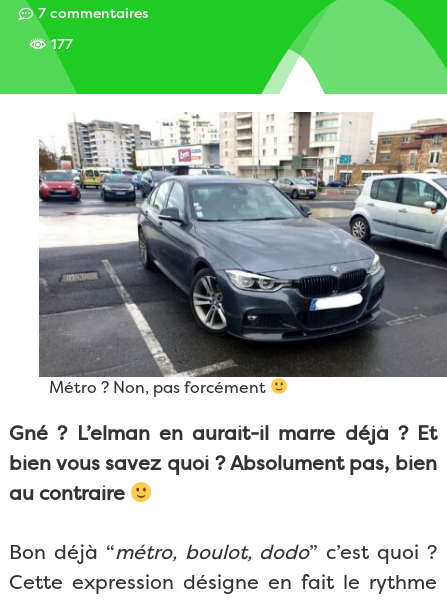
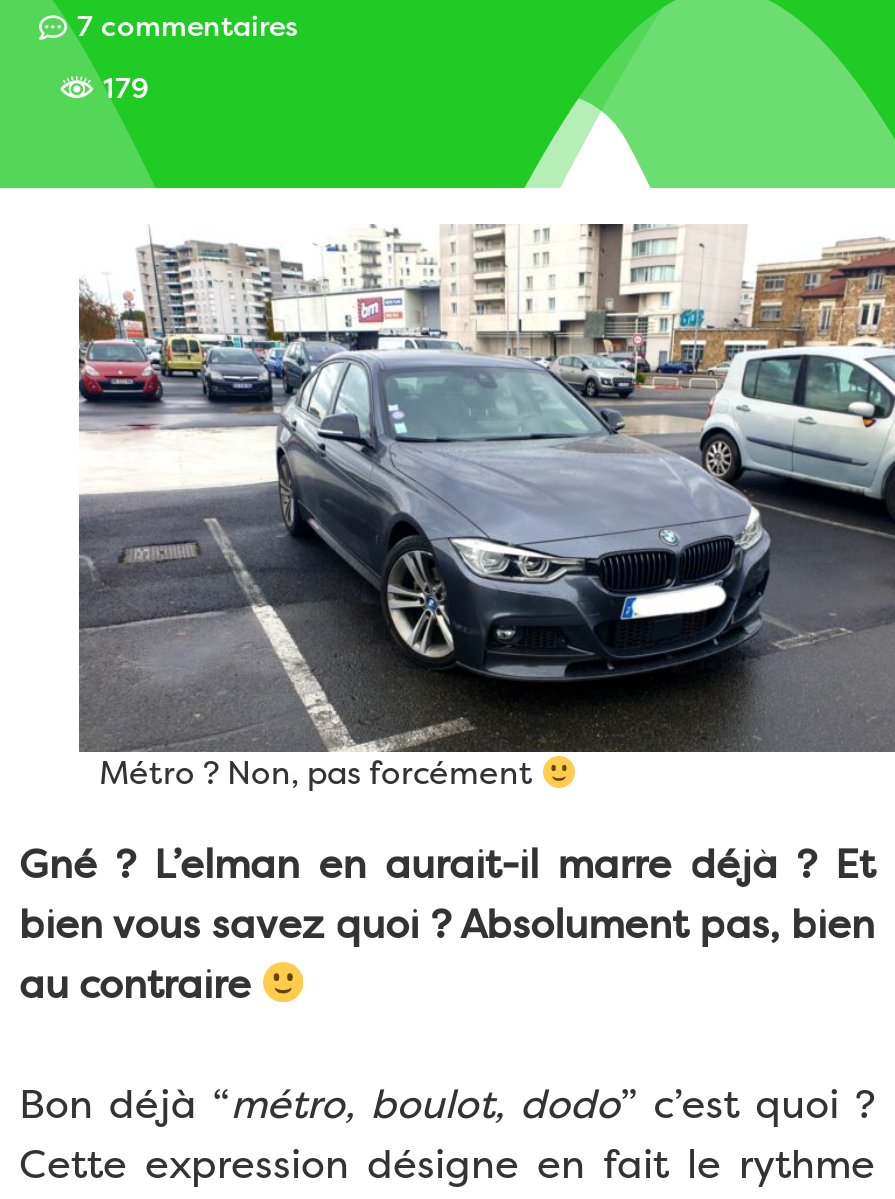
- 177
+ 179
